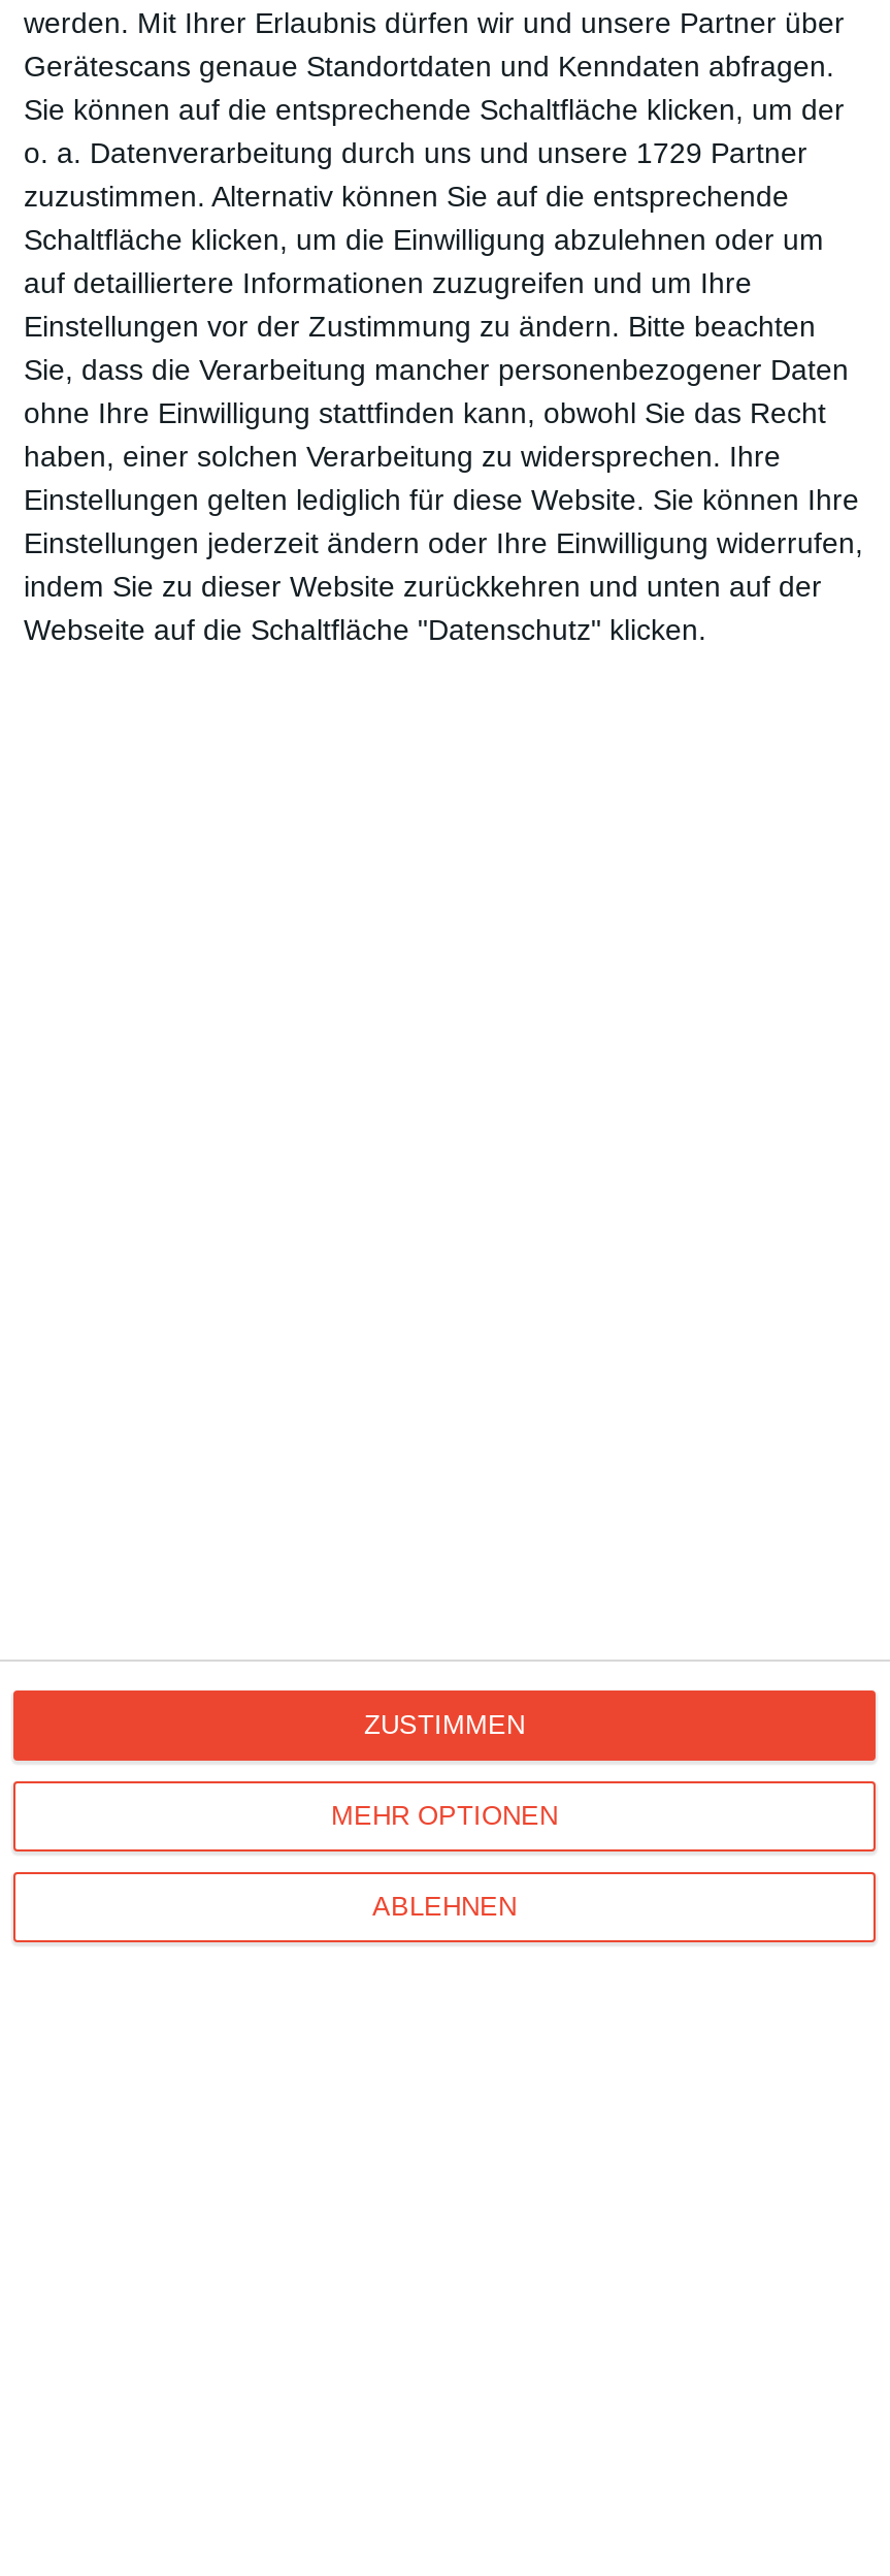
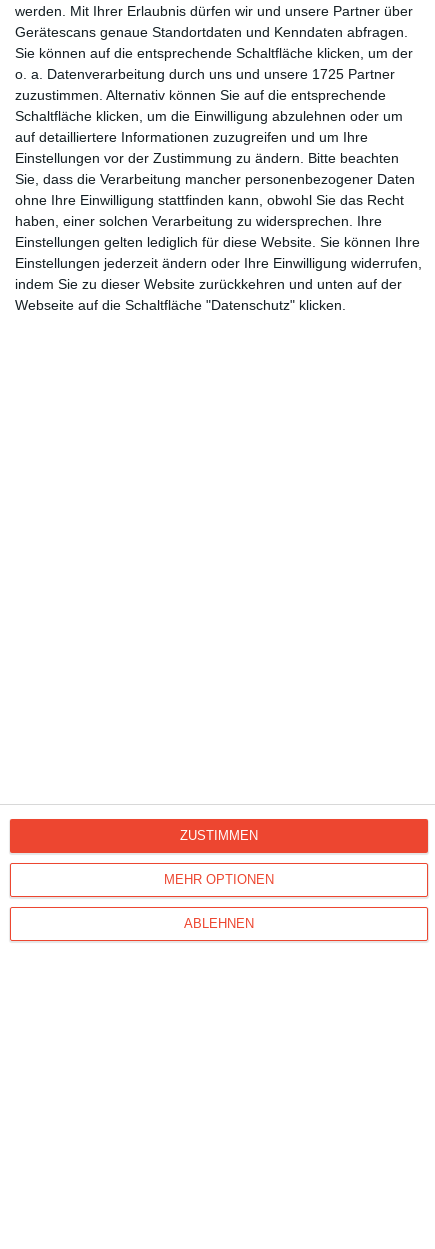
- o. a. Datenverarbeitung durch uns und unsere 1729 Partner
+ o. a. Datenverarbeitung durch uns und unsere 1725 Partner
